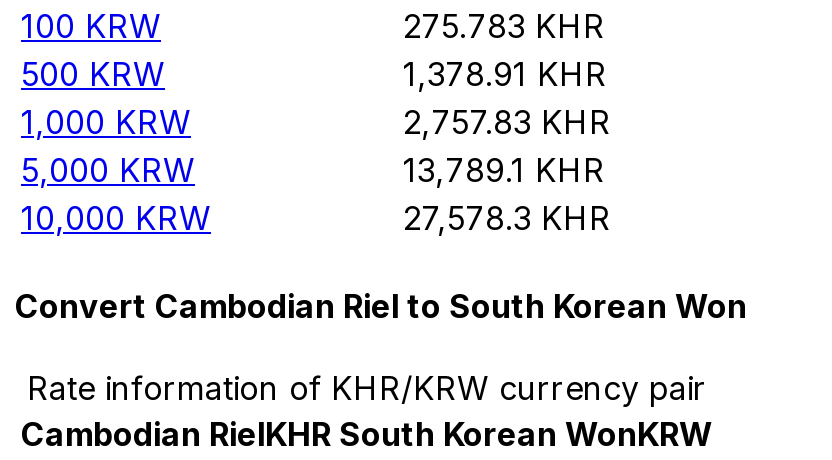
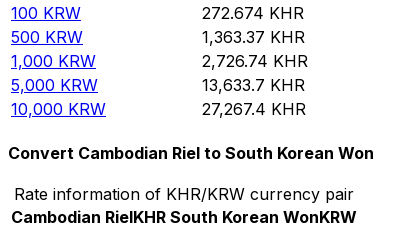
- 275.783 KHR
+ 272.674 KHR

- 1,378.91 KHR
+ 1,363.37 KHR

- 2,757.83 KHR
+ 2,726.74 KHR

- 13,789.1 KHR
+ 13,633.7 KHR

- 27,578.3 KHR
+ 27,267.4 KHR
